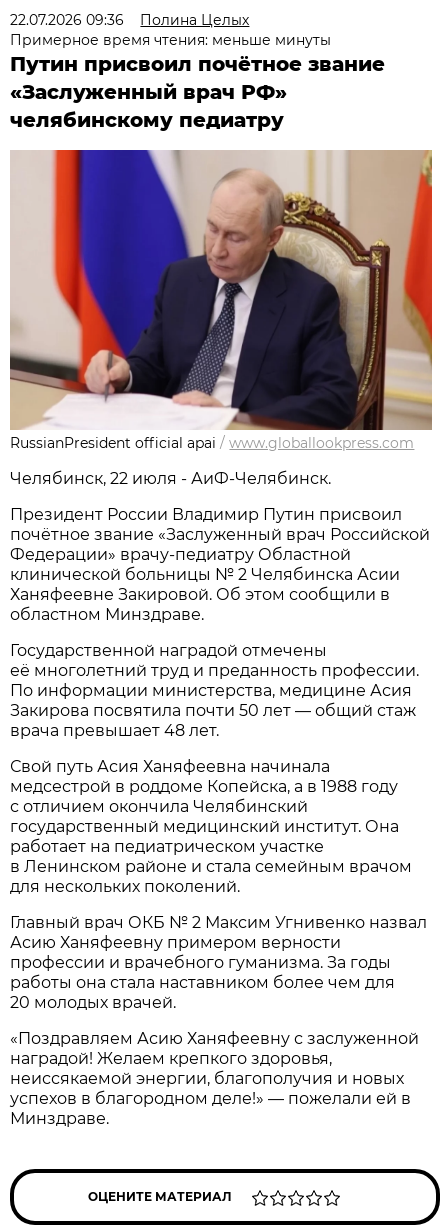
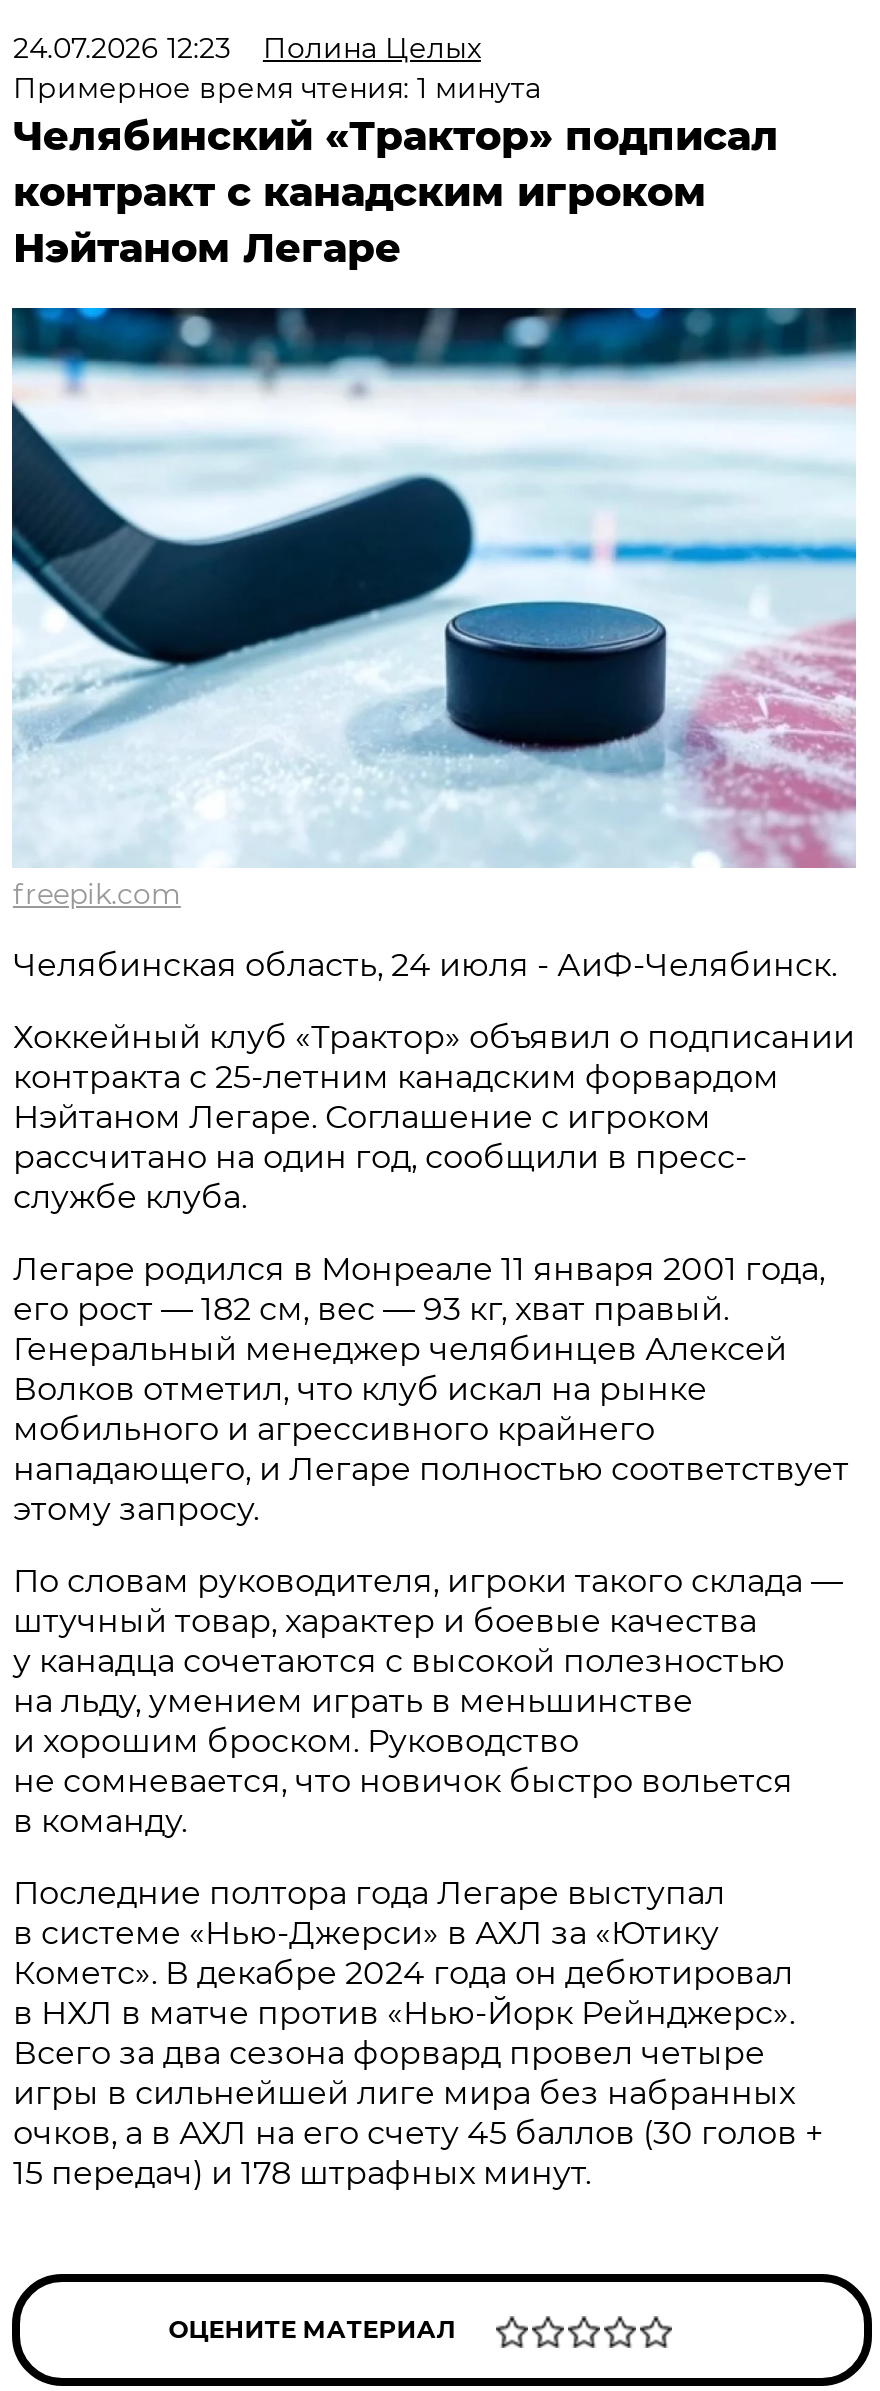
- 22.07.2026 09:36 Полина Целых
+ 24.07.2026 12:23 Полина Целых

- Примерное время чтения: меньше минуты
- Путин присвоил почётное звание
- «Заслуженный врач РФ»
- челябинскому педиатру
+ Примерное время чтения: 1 минута
+ Челябинский «Трактор» подписал
+ контракт с канадским игроком
+ Нэйтаном Легаре

- [image]
- RussianPresident official apai / www.globallookpress.com
- Челябинск, 22 июля - АиФ-Челябинск.
- Президент России Владимир Путин присвоил
- почётное звание «Заслуженный врач Российской
- Федерации» врачу-педиатру Областной
- клинической больницы № 2 Челябинска Асии
- Ханяфеевне Закировой. Об этом сообщили в
- областном Минздраве.
- Государственной наградой отмечены
- её многолетний труд и преданность профессии.
- По информации министерства, медицине Асия
- Закирова посвятила почти 50 лет — общий стаж
- врача превышает 48 лет.
- Свой путь Асия Ханяфеевна начинала
- медсестрой в роддоме Копейска, а в 1988 году
- с отличием окончила Челябинский
- государственный медицинский институт. Она
- работает на педиатрическом участке
- в Ленинском районе и стала семейным врачом
- для нескольких поколений.
- Главный врач ОКБ № 2 Максим Угнивенко назвал
- Асию Ханяфеевну примером верности
- профессии и врачебного гуманизма. За годы
- работы она стала наставником более чем для
- 20 молодых врачей.
- «Поздравляем Асию Ханяфеевну с заслуженной
- наградой! Желаем крепкого здоровья,
- неиссякаемой энергии, благополучия и новых
- успехов в благородном деле!» — пожелали ей в
- Минздраве.
+ [image]
+ freepik.com
+ Челябинская область, 24 июля - АиФ-Челябинск.
+ Хоккейный клуб «Трактор» объявил о подписании
+ контракта с 25-летним канадским форвардом
+ Нэйтаном Легаре. Соглашение с игроком
+ рассчитано на один год, сообщили в пресс-
+ службе клуба.
+ Легаре родился в Монреале 11 января 2001 года,
+ его рост — 182 см, вес — 93 кг, хват правый.
+ Генеральный менеджер челябинцев Алексей
+ Волков отметил, что клуб искал на рынке
+ мобильного и агрессивного крайнего
+ нападающего, и Легаре полностью соответствует
+ этому запросу.
+ По словам руководителя, игроки такого склада —
+ штучный товар, характер и боевые качества
+ у канадца сочетаются с высокой полезностью
+ на льду, умением играть в меньшинстве
+ и хорошим броском. Руководство
+ не сомневается, что новичок быстро вольется
+ в команду.
+ Последние полтора года Легаре выступал
+ в системе «Нью-Джерси» в АХЛ за «Ютику
+ Кометс». В декабре 2024 года он дебютировал
+ в НХЛ в матче против «Нью-Йорк Рейнджерс».
+ Всего за два сезона форвард провел четыре
+ игры в сильнейшей лиге мира без набранных
+ очков, а в АХЛ на его счету 45 баллов (30 голов +
+ 15 передач) и 178 штрафных минут.
